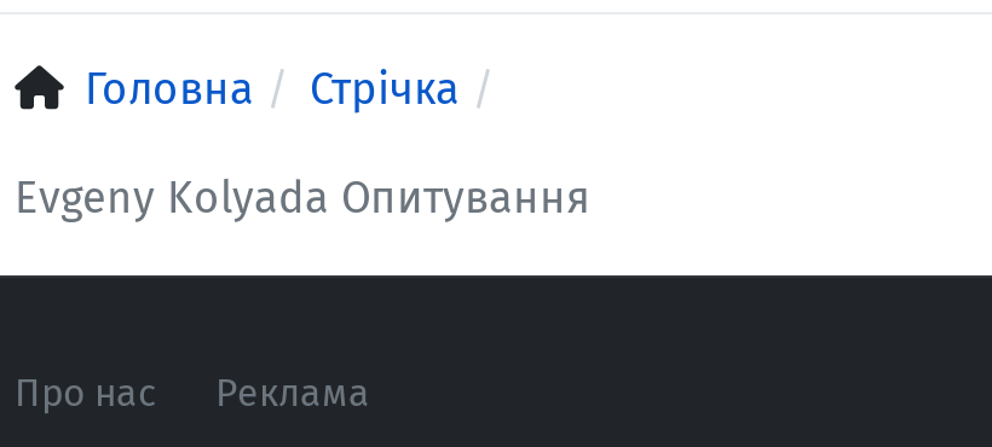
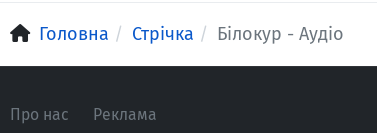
- Evgeny Kolyada Опитування
+ Білокур - Аудіо
